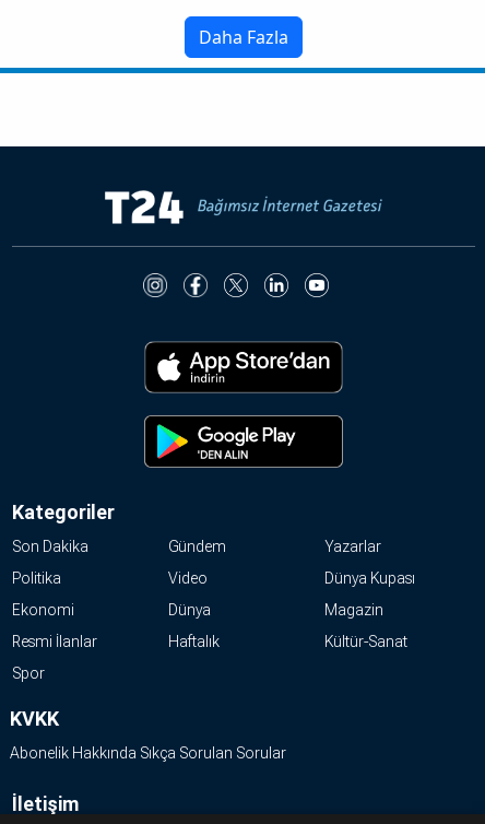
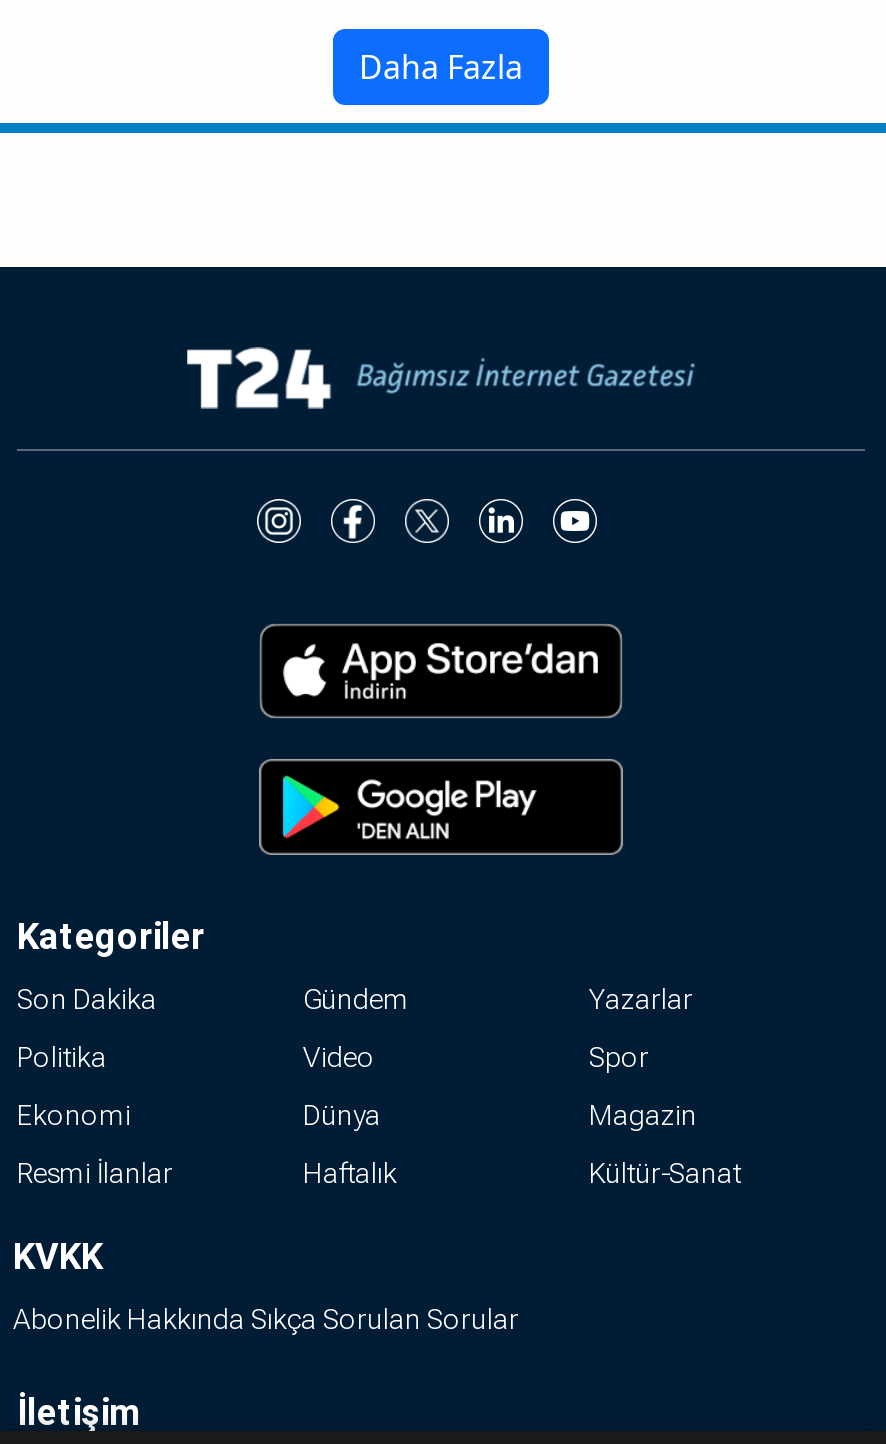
- Dünya Kupası

moved up: Spor
